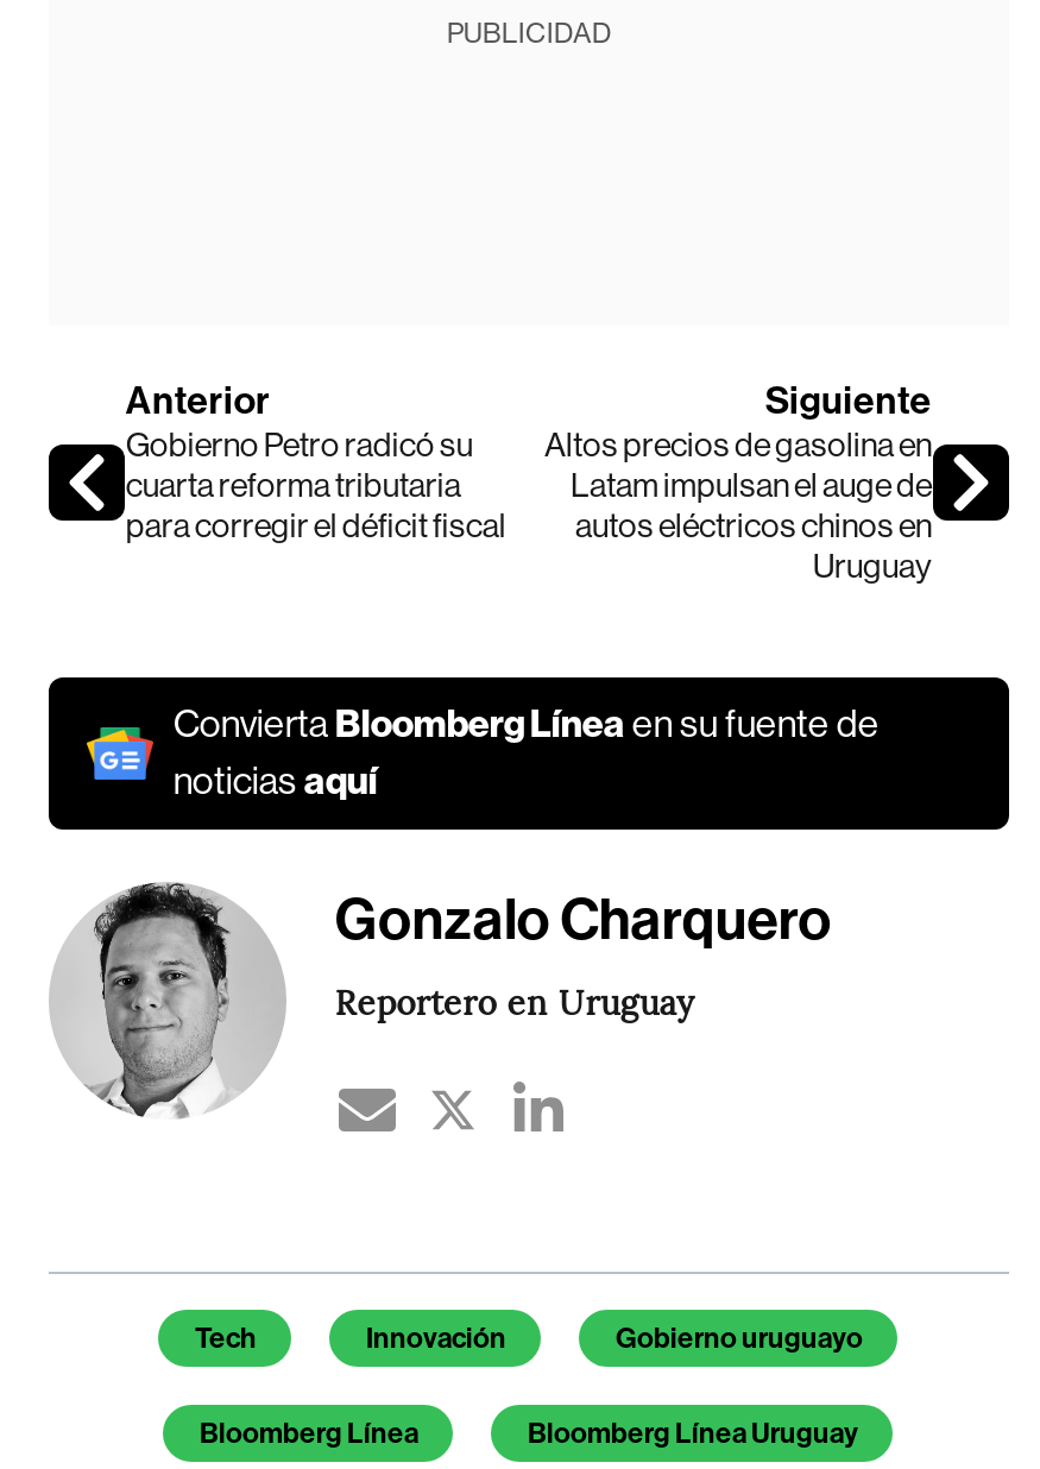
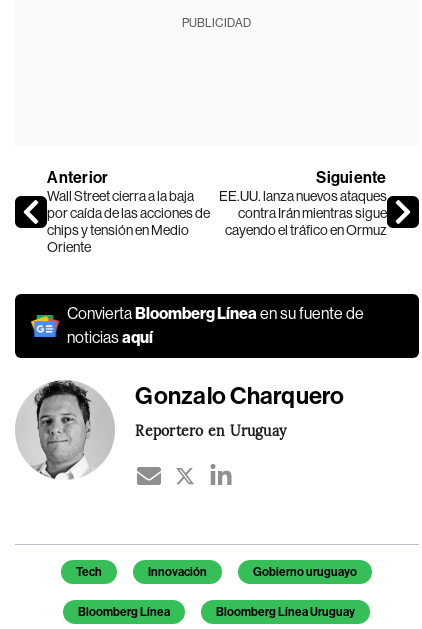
- Gobierno Petro radicó su
- cuarta reforma tributaria
- para corregir el déficit fiscal
+ Wall Street cierra a la baja
+ por caída de las acciones de
+ chips y tensión en Medio
+ Oriente

- Altos precios de gasolina en
- Latam impulsan el auge de
- autos eléctricos chinos en
- Uruguay
+ EE.UU. lanza nuevos ataques
+ contra Irán mientras sigue
+ cayendo el tráfico en Ormuz
